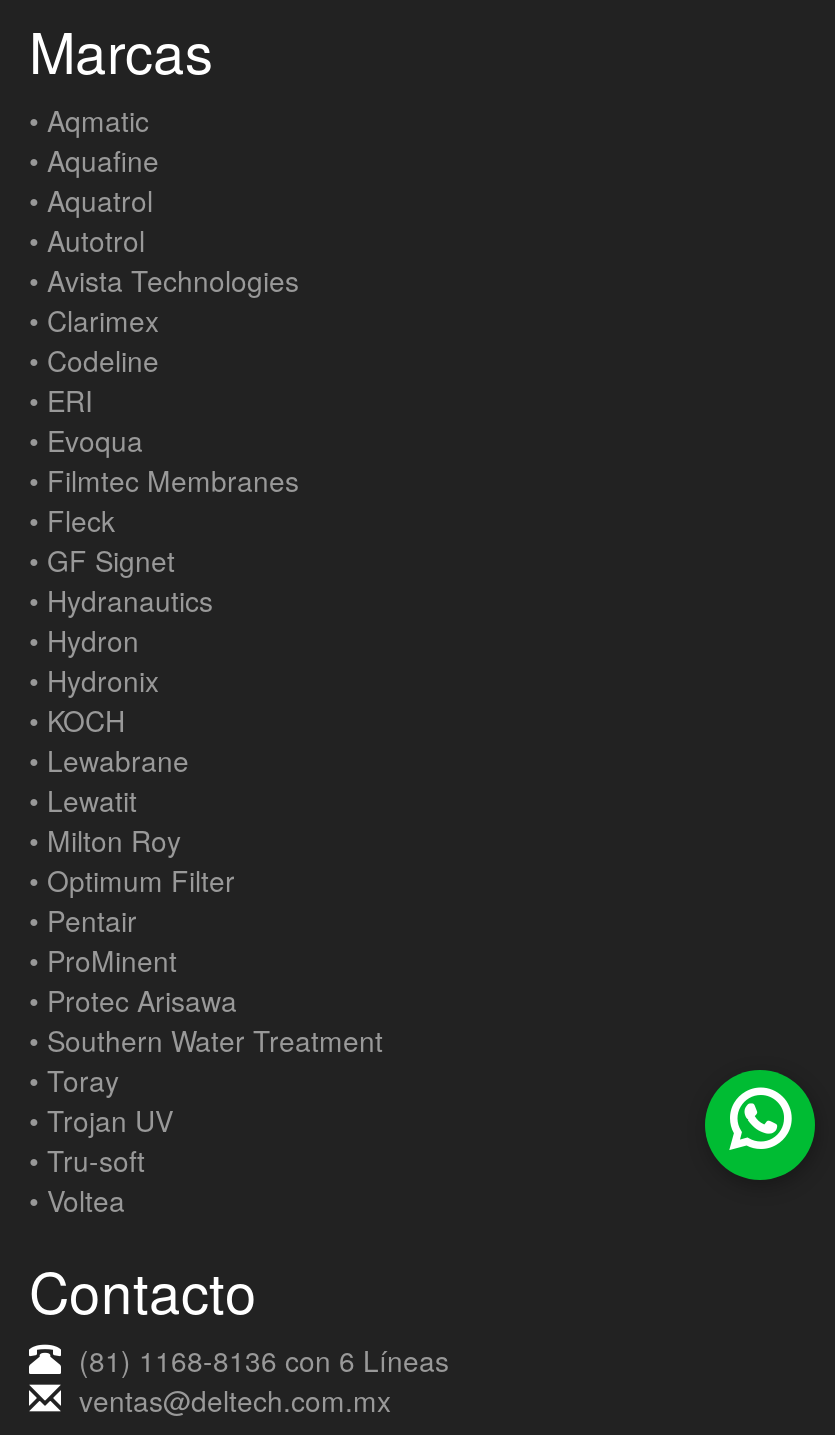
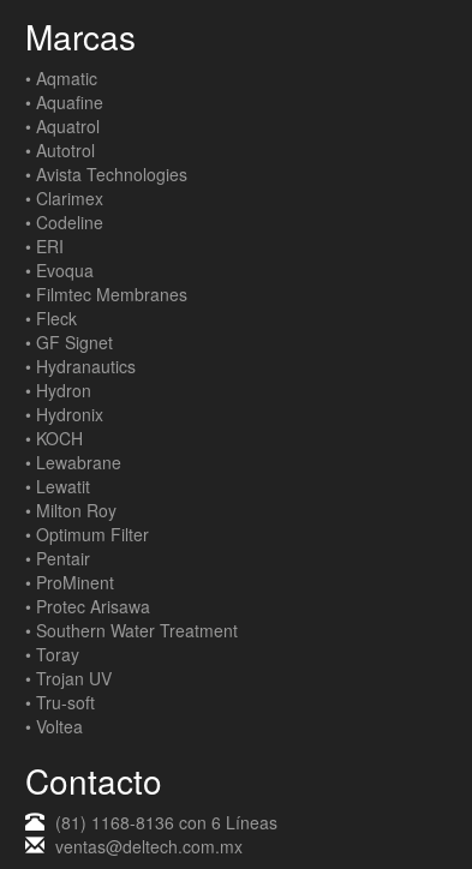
- [image]
